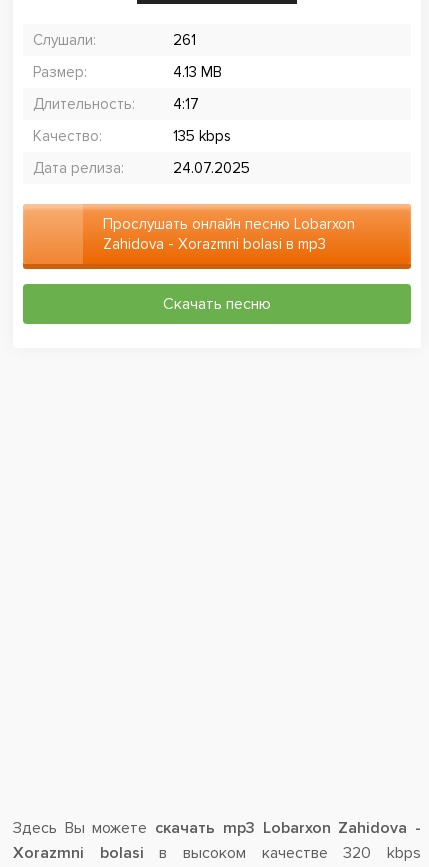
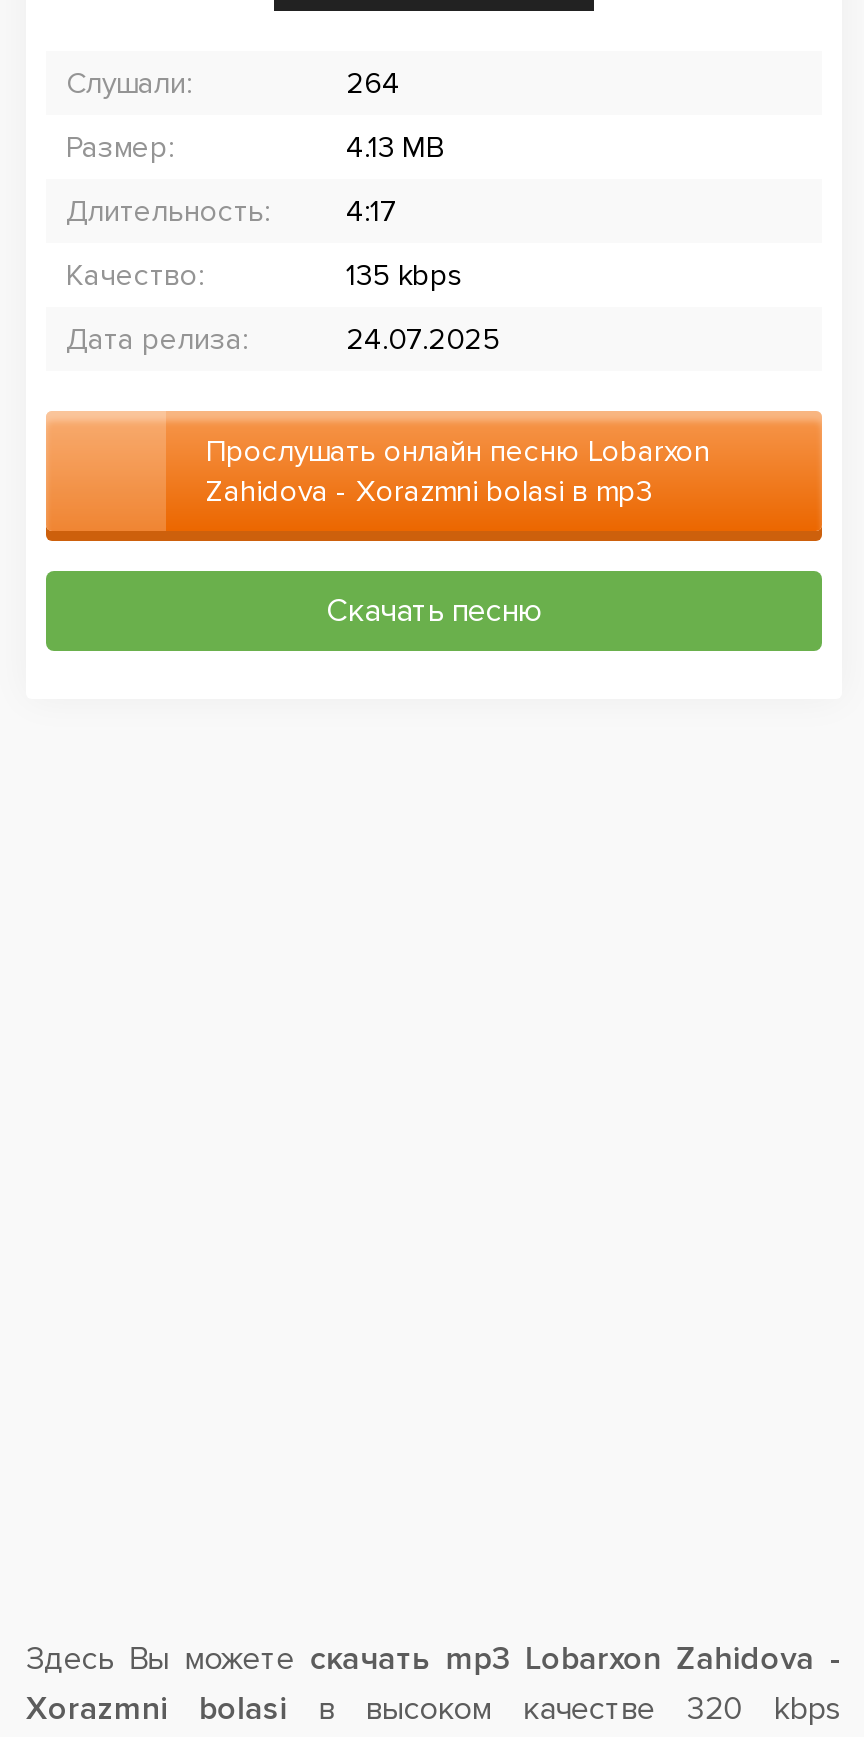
- 261
+ 264
